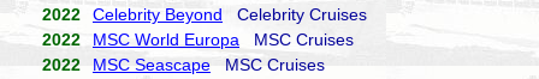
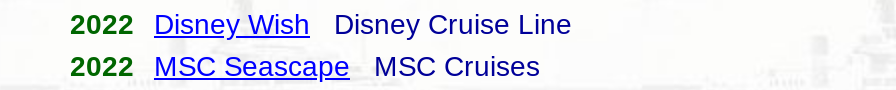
- Celebrity Beyond Celebrity Cruises
- 2022
- MSC World Europa MSC Cruises
+ Disney Wish Disney Cruise Line
